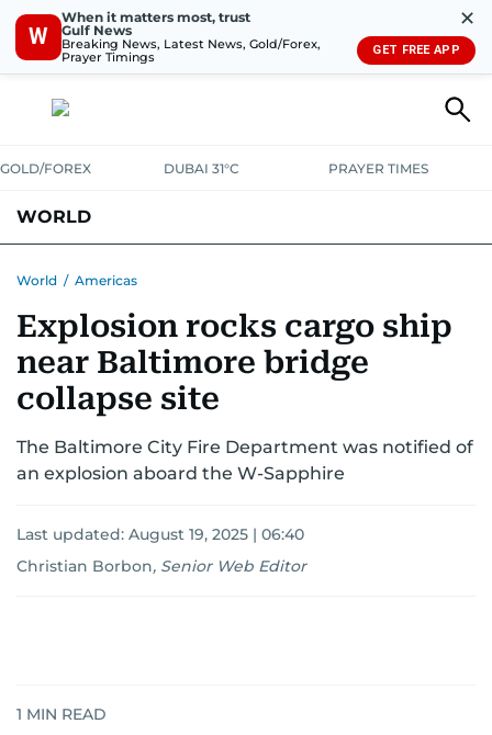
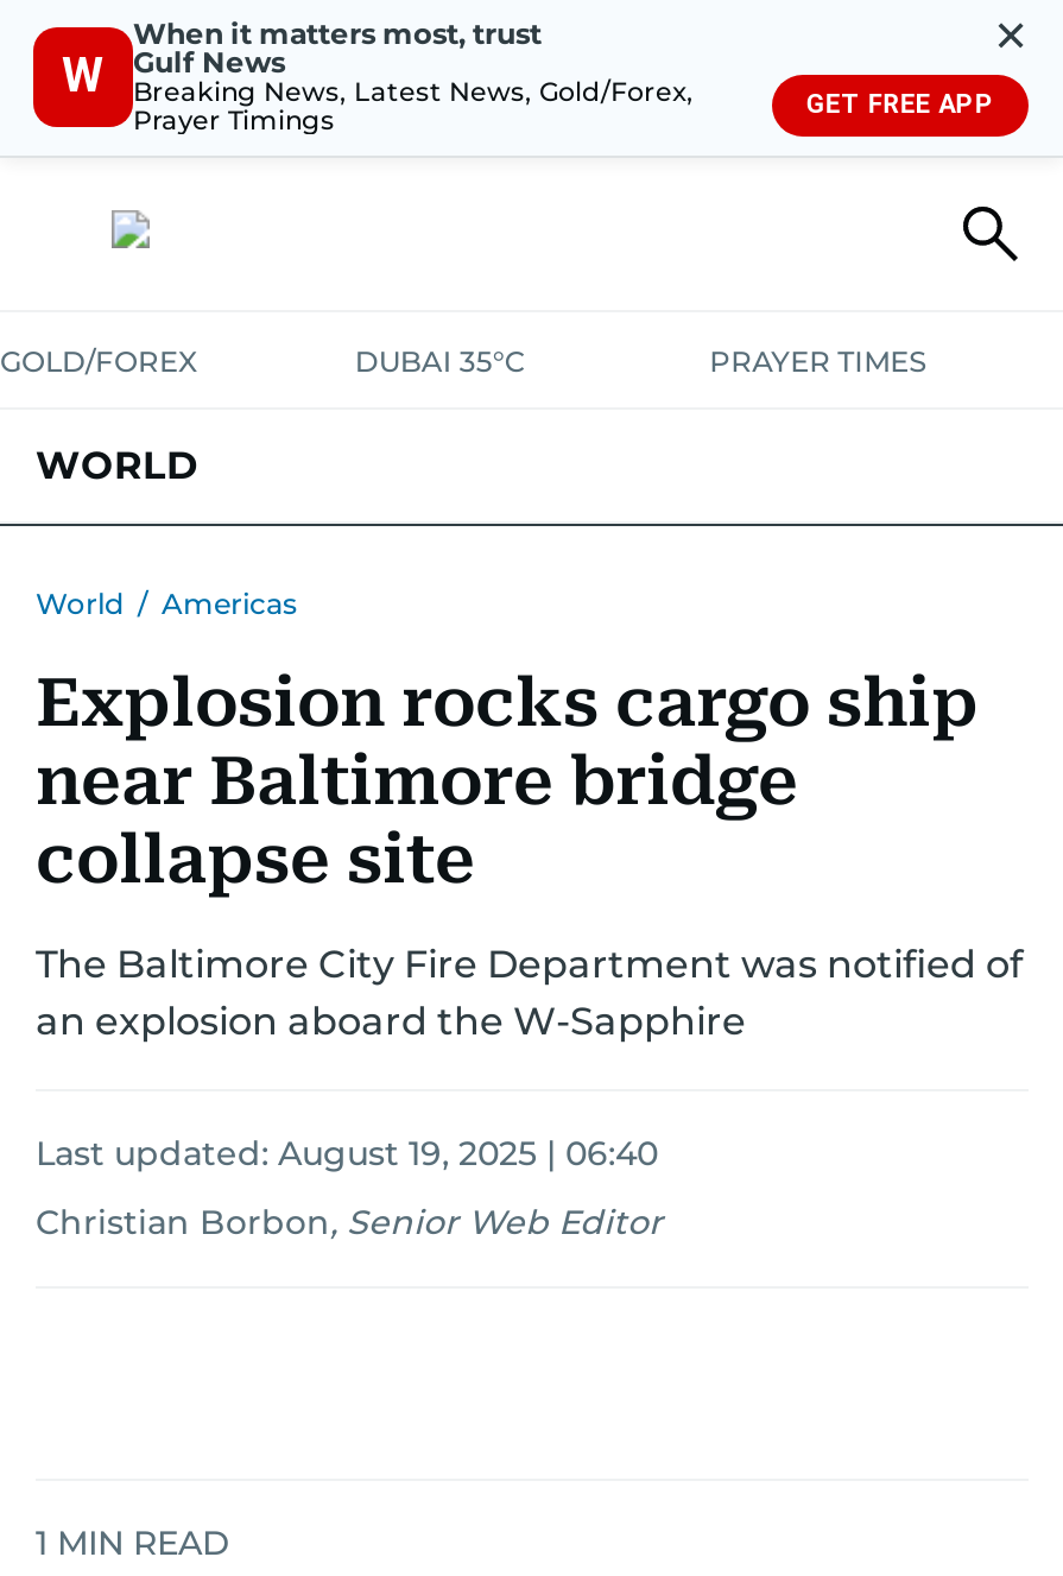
- DUBAI 31°C
+ DUBAI 35°C
